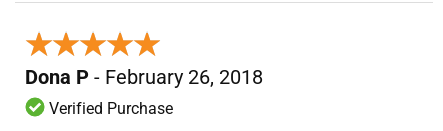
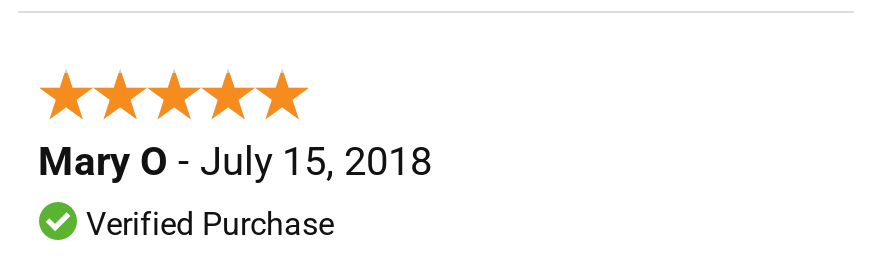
- Dona P - February 26, 2018
+ Mary O - July 15, 2018
